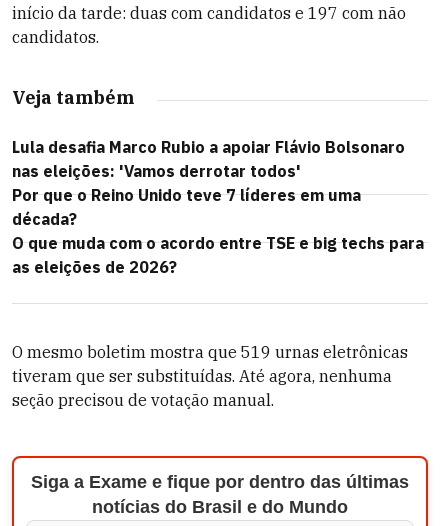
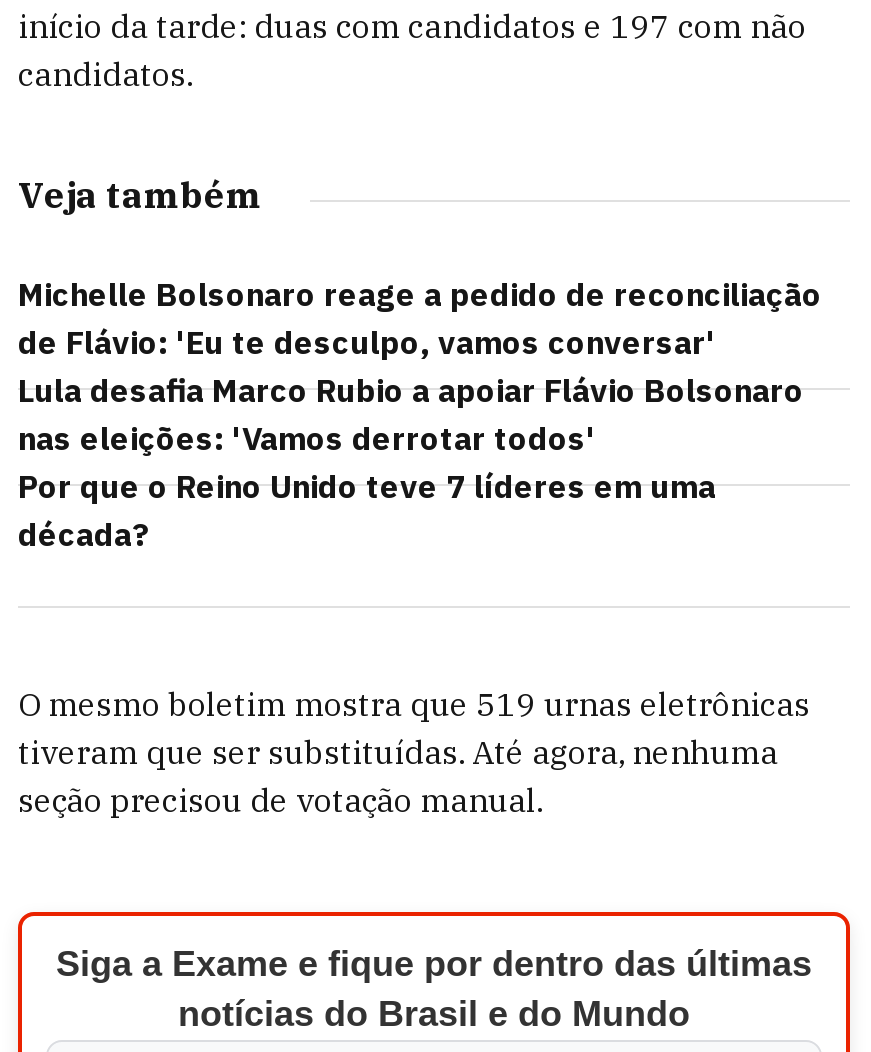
+ Michelle Bolsonaro reage a pedido de reconciliação
+ de Flávio: 'Eu te desculpo, vamos conversar'

moved down: Lula desafia Marco Rubio a apoiar Flávio Bolsonaro | nas eleições: 'Vamos derrotar todos' | Por que o Reino Unido teve 7 líderes em uma | década?

- O que muda com o acordo entre TSE e big techs para
- as eleições de 2026?
